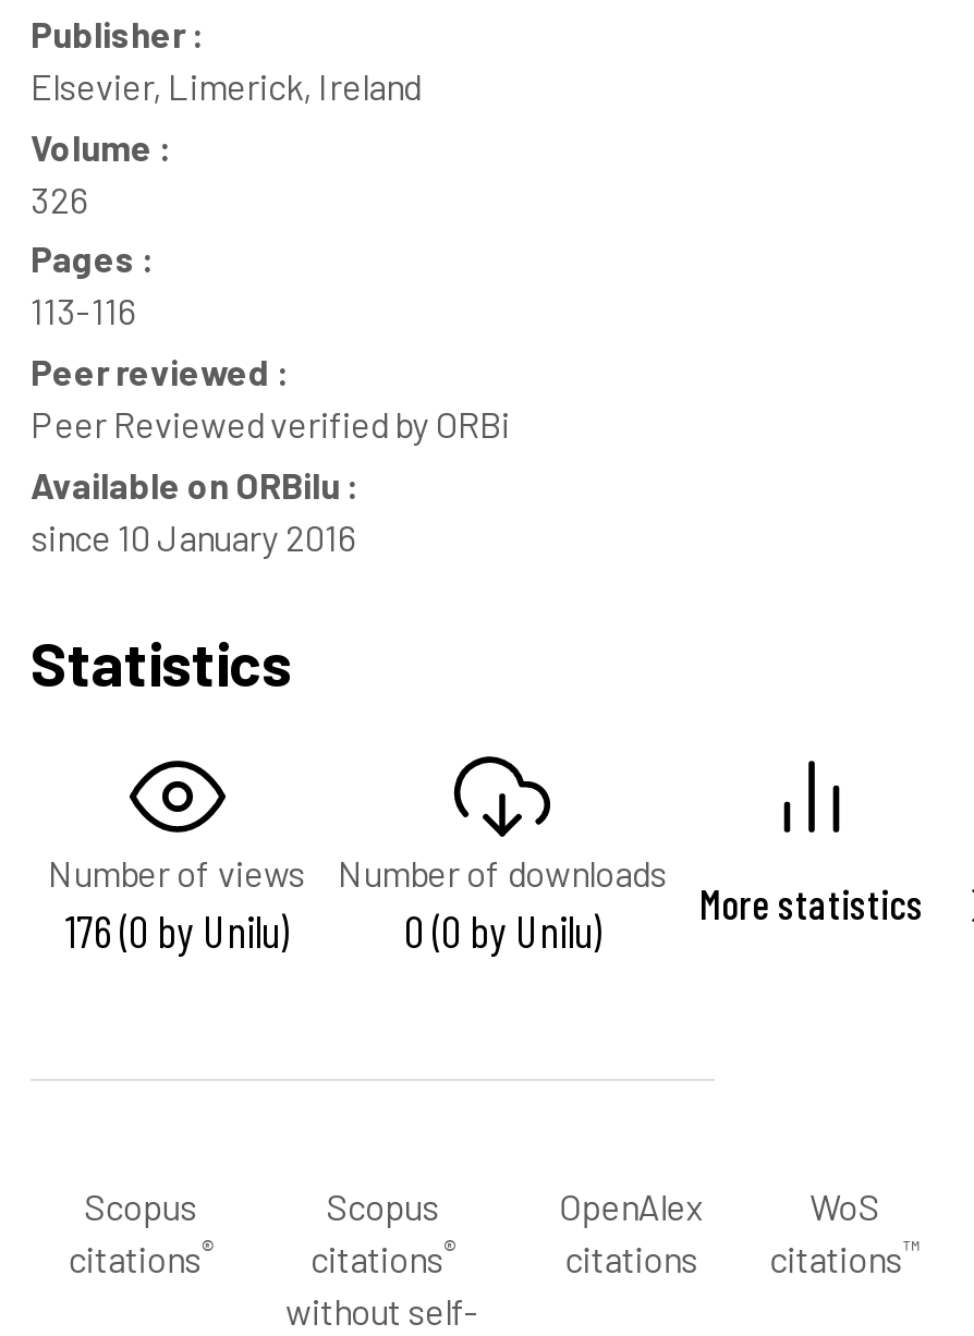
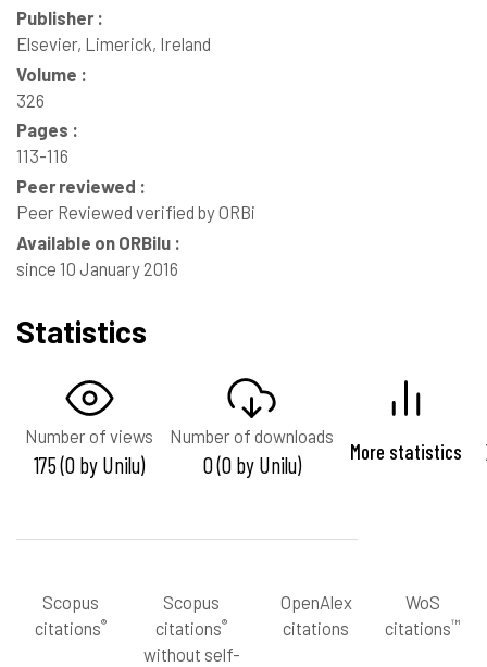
- 176 (0 by Unilu)
+ 175 (0 by Unilu)
